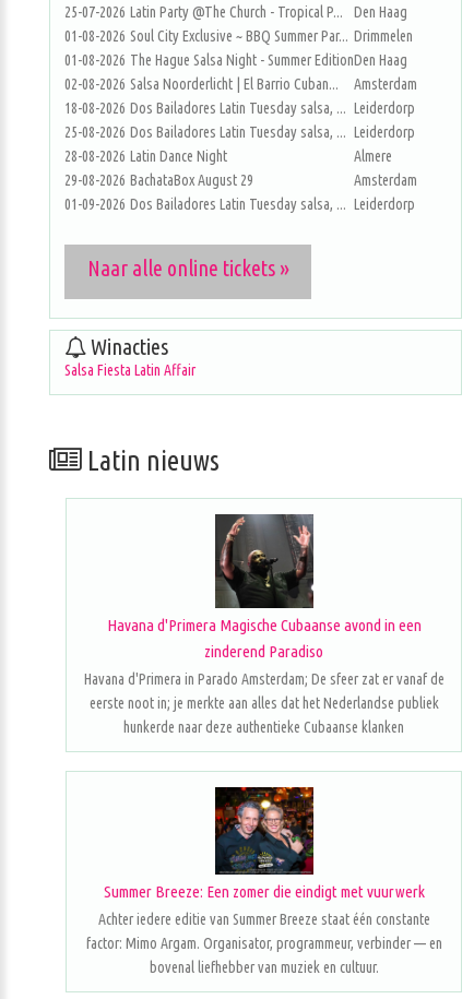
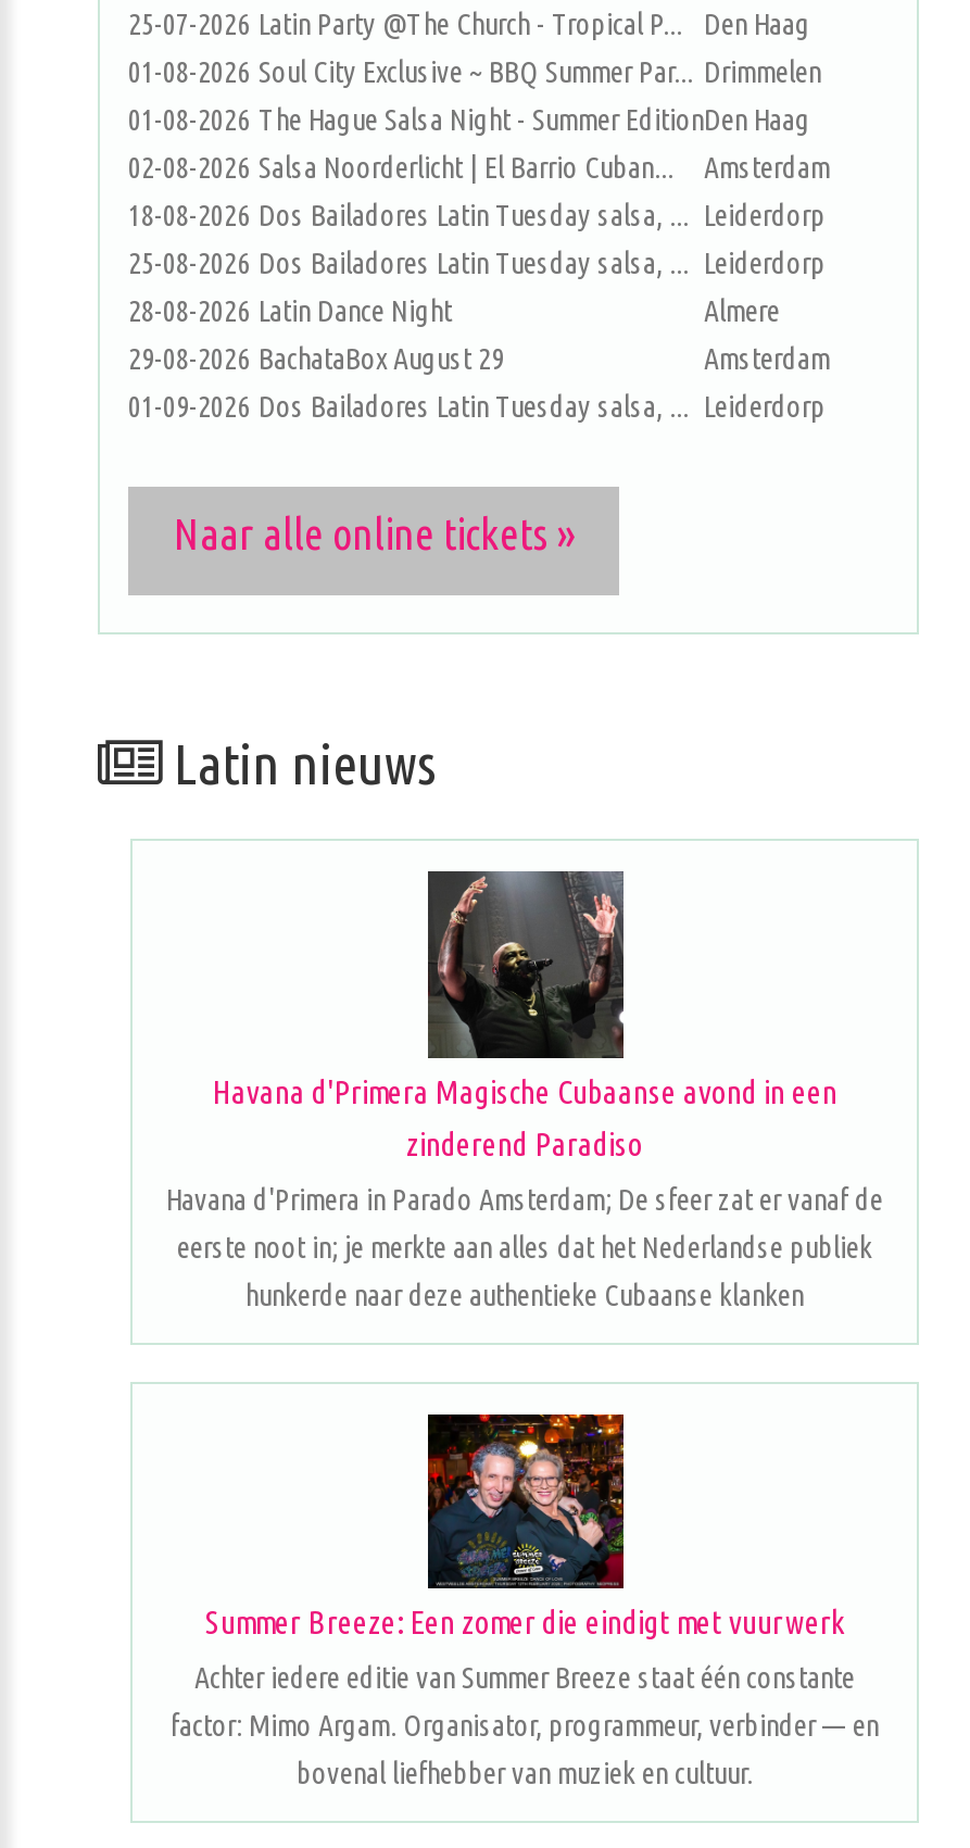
- Winacties
- Salsa Fiesta Latin Affair
